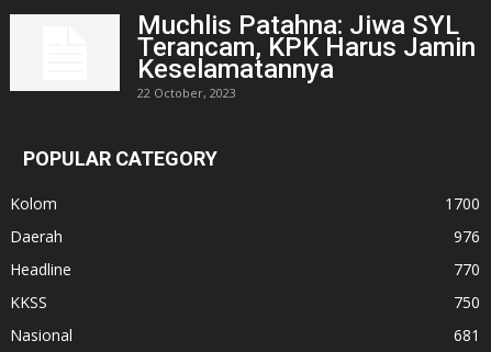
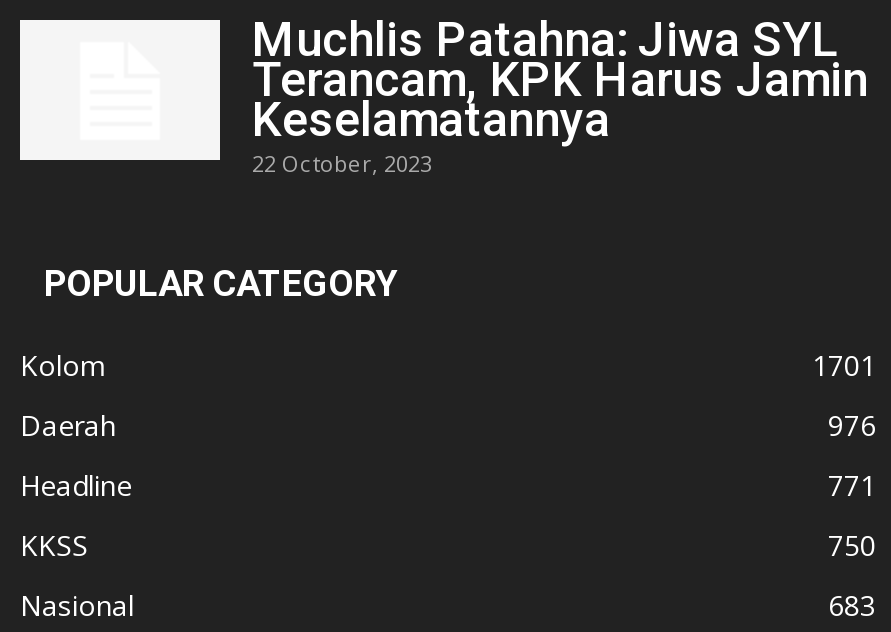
- 1700
+ 1701

- 770
+ 771

- 681
+ 683
